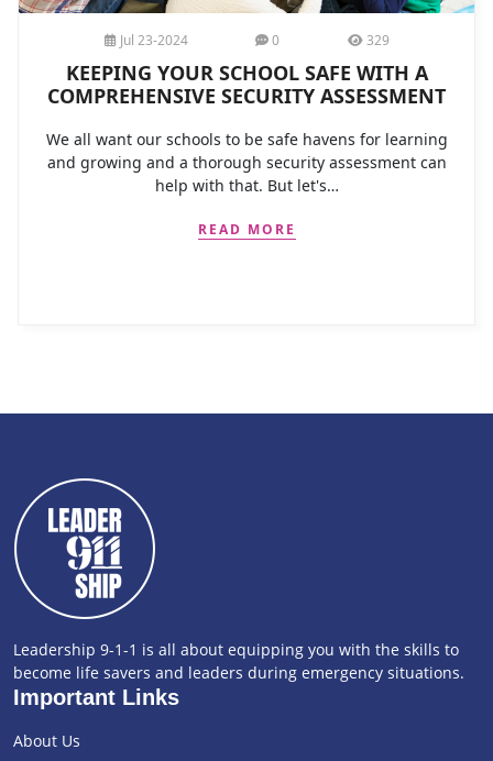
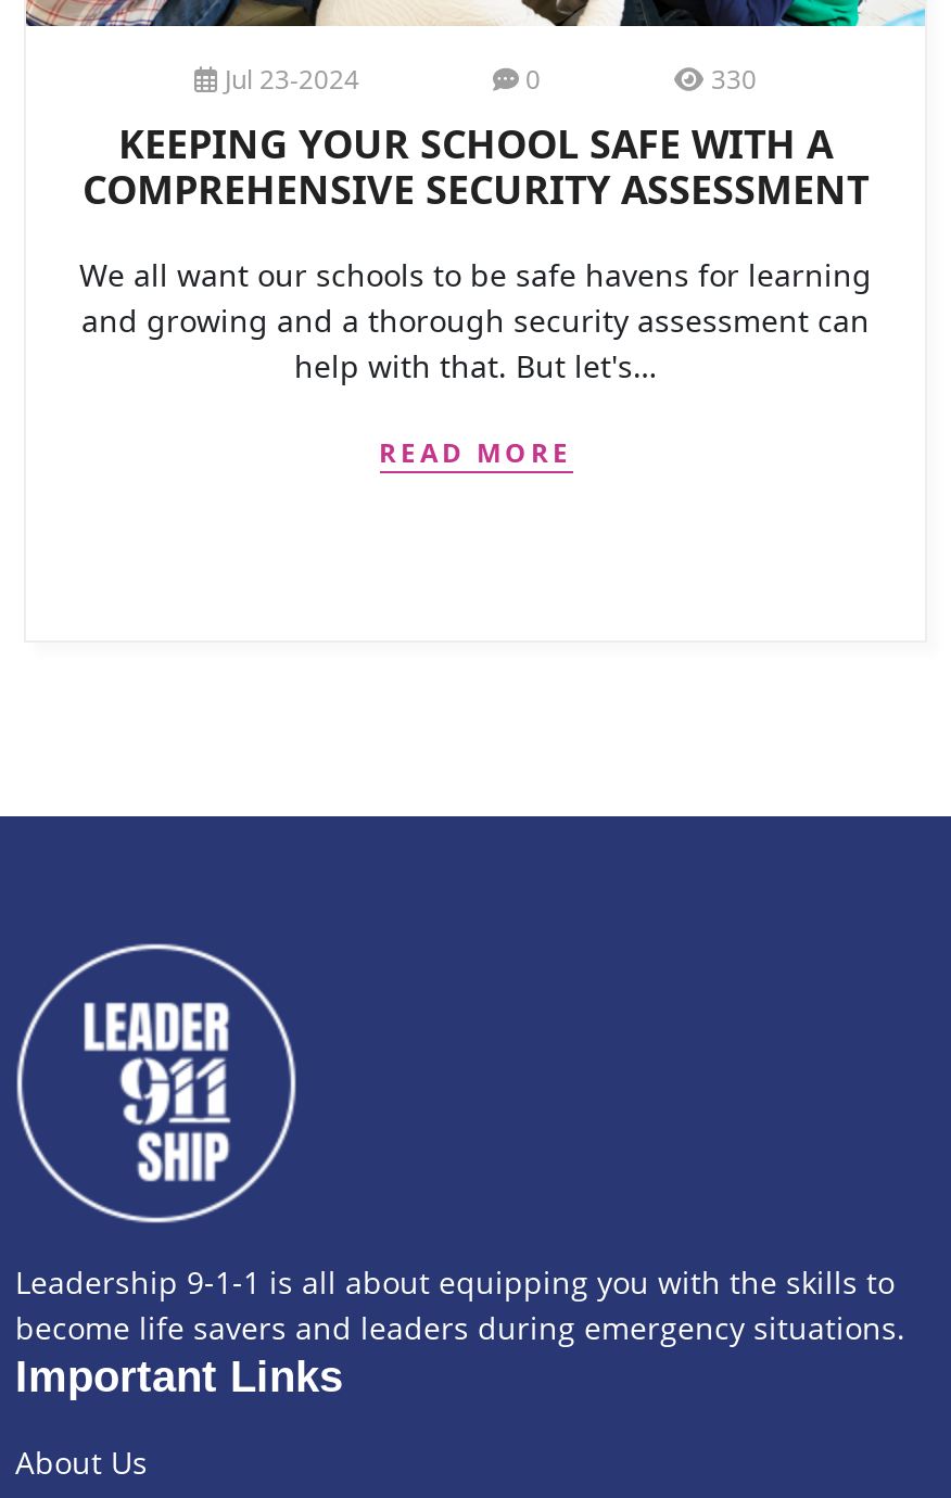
- 329
+ 330
